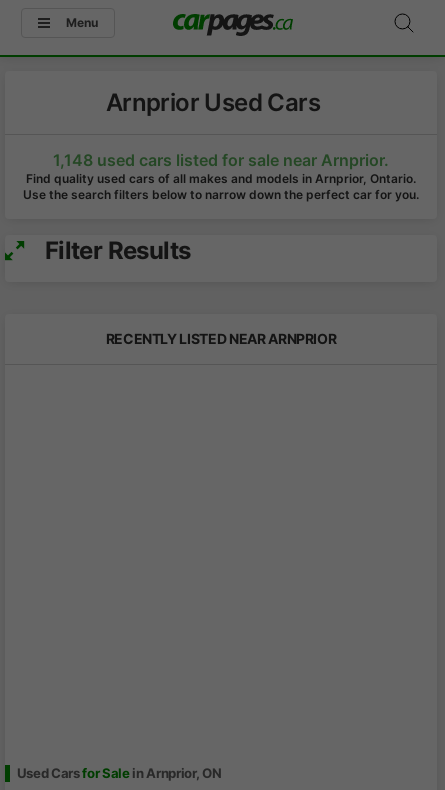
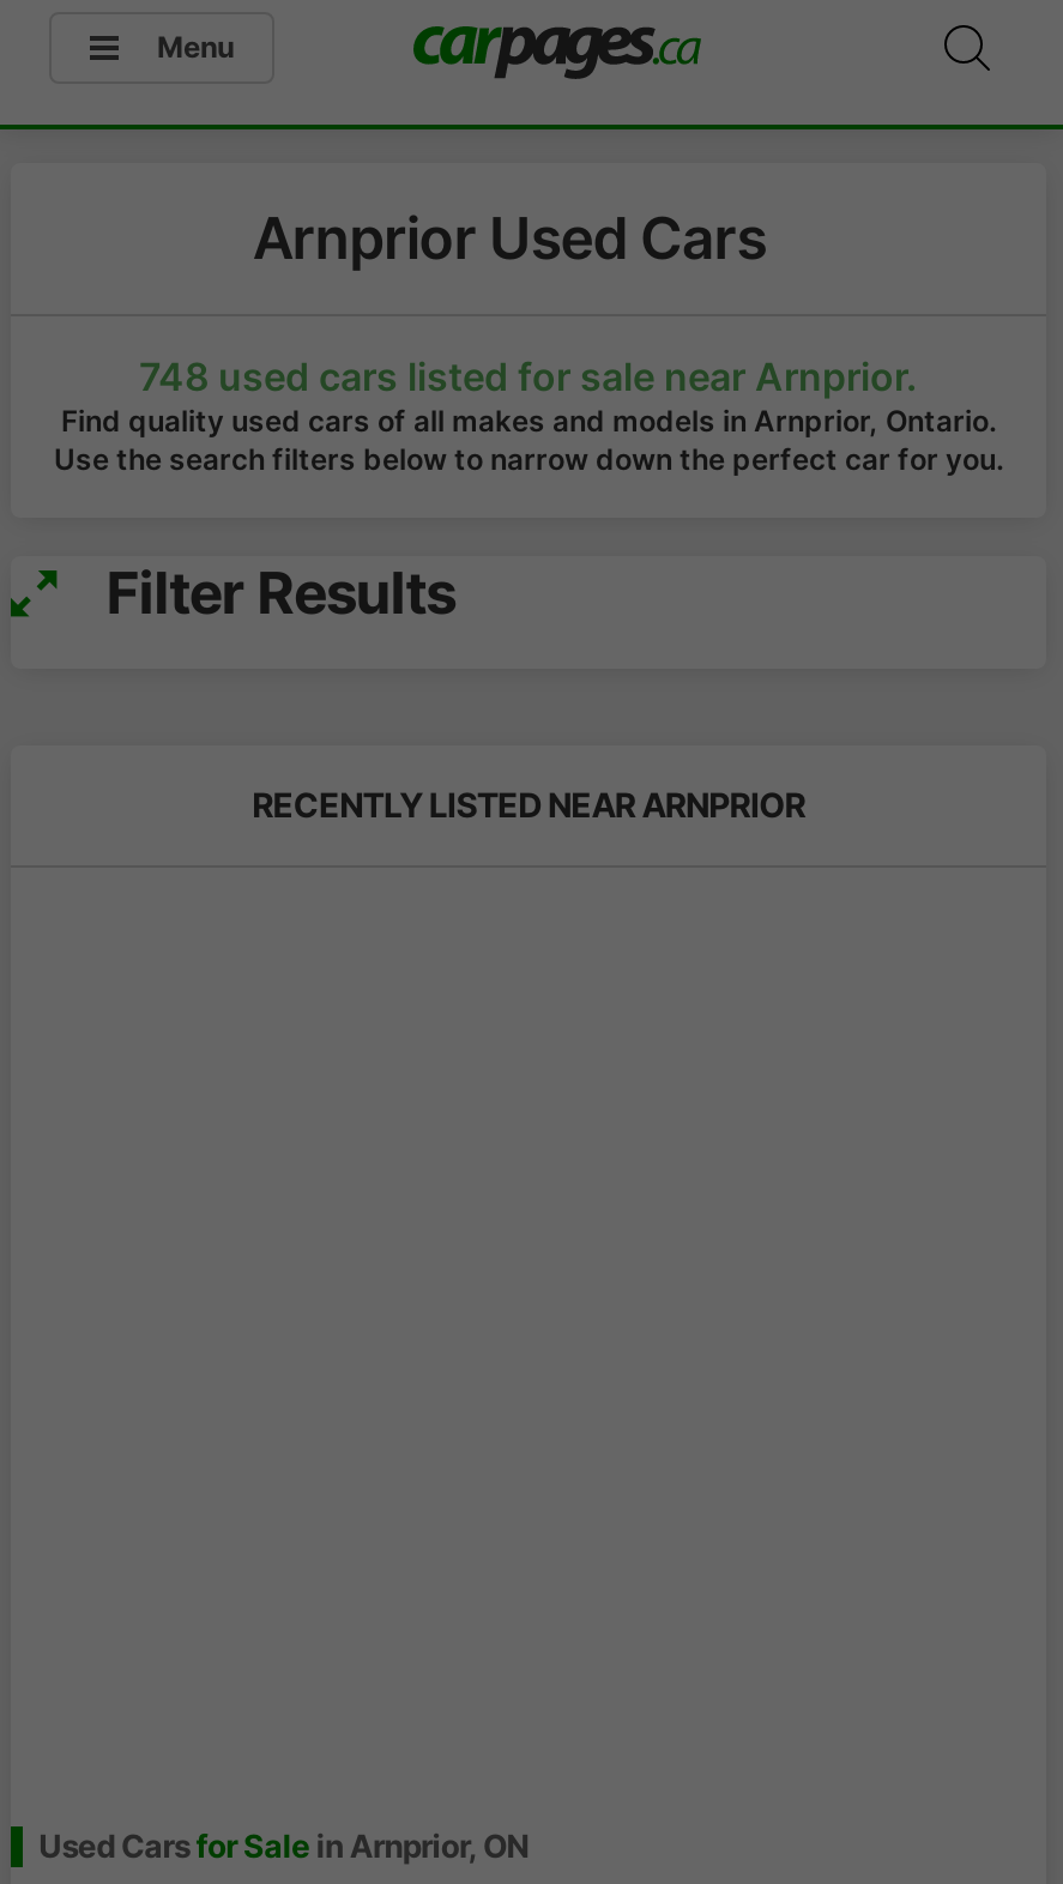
- 1,148 used cars listed for sale near Arnprior.
+ 748 used cars listed for sale near Arnprior.
